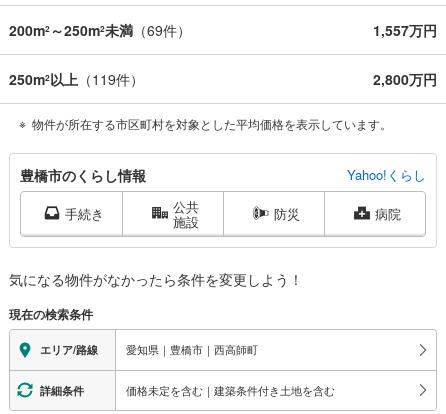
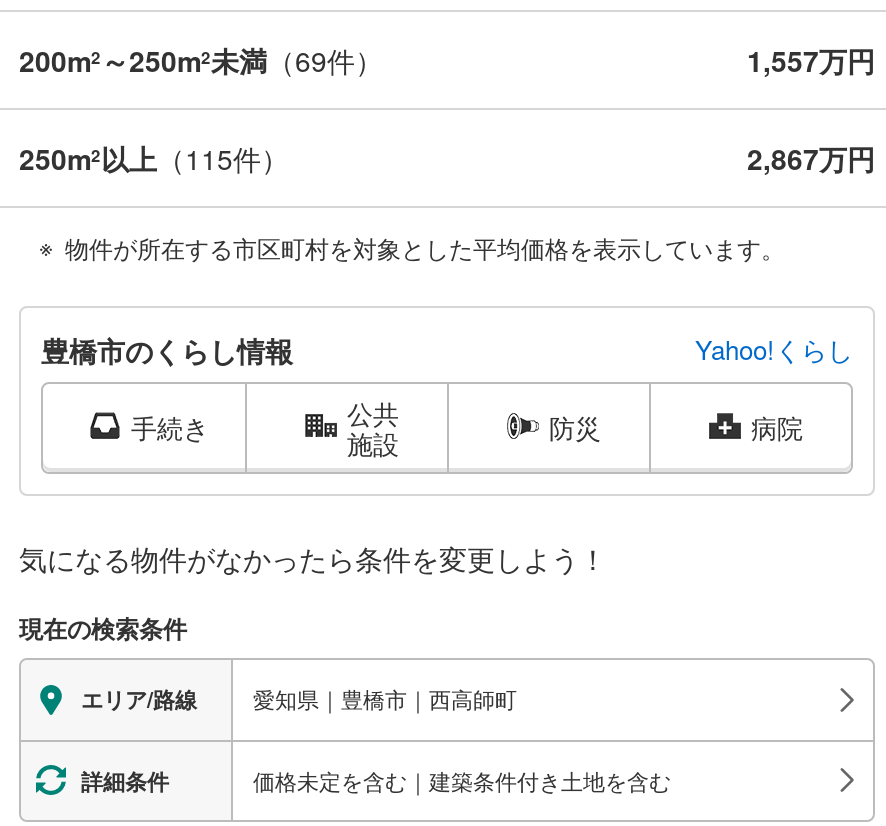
- 250m2以上（119件）
+ 250m2以上（115件）

- 2,800万円
+ 2,867万円
